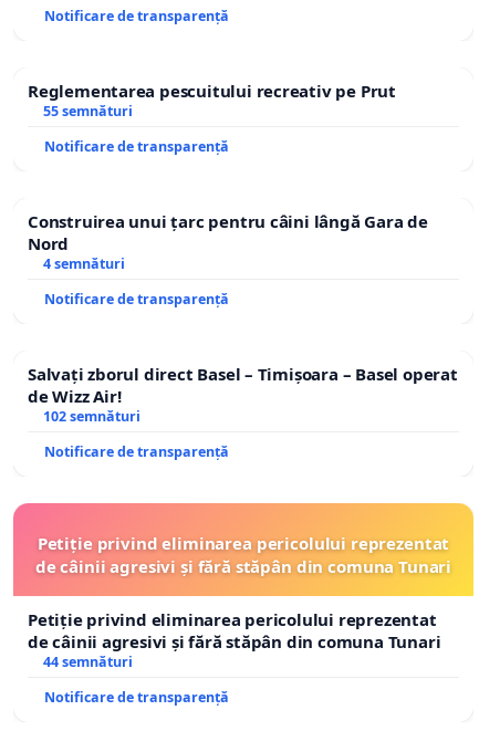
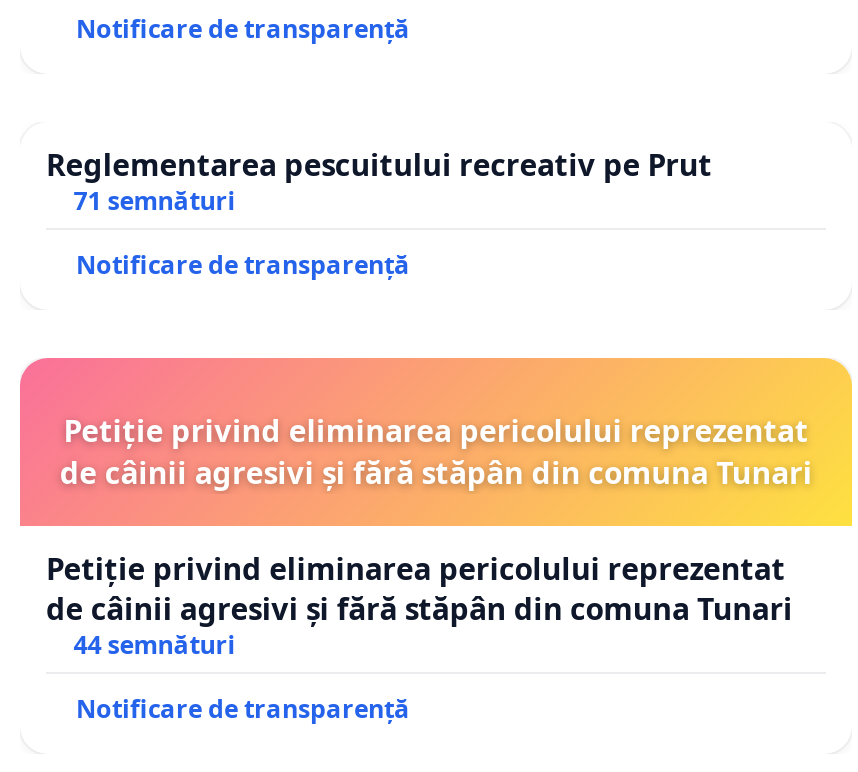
- 55 semnături
- Notificare de transparență
- Construirea unui țarc pentru câini lângă Gara de
- Nord
- 4 semnături
- Notificare de transparență
- Salvați zborul direct Basel – Timișoara – Basel operat
- de Wizz Air!
- 102 semnături
+ 71 semnături
